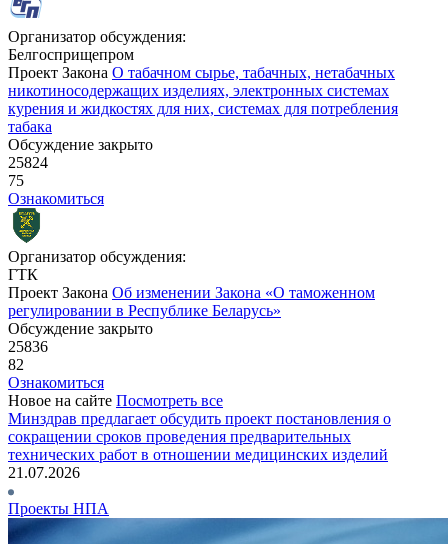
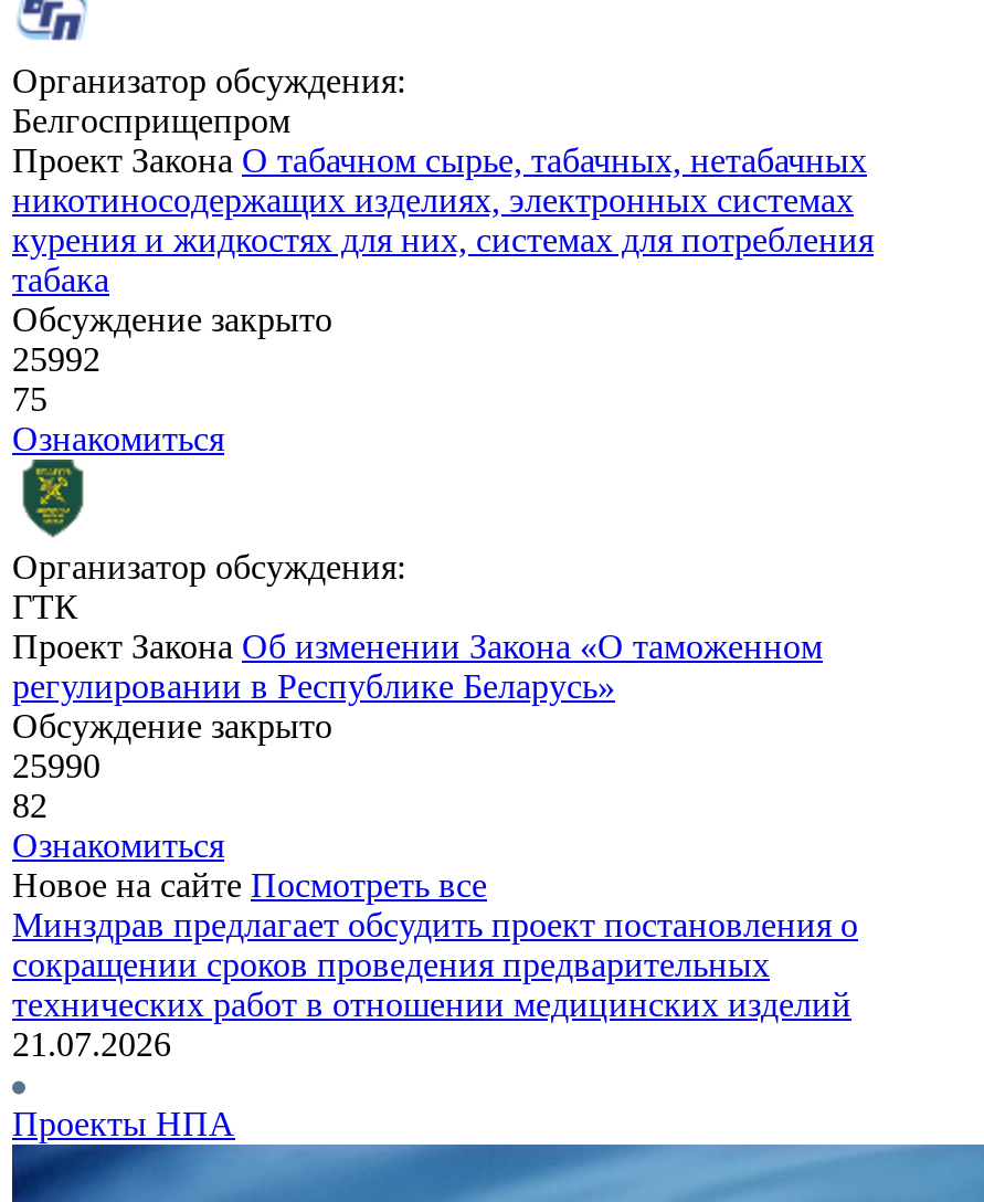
- 25824
+ 25992

- 25836
+ 25990
